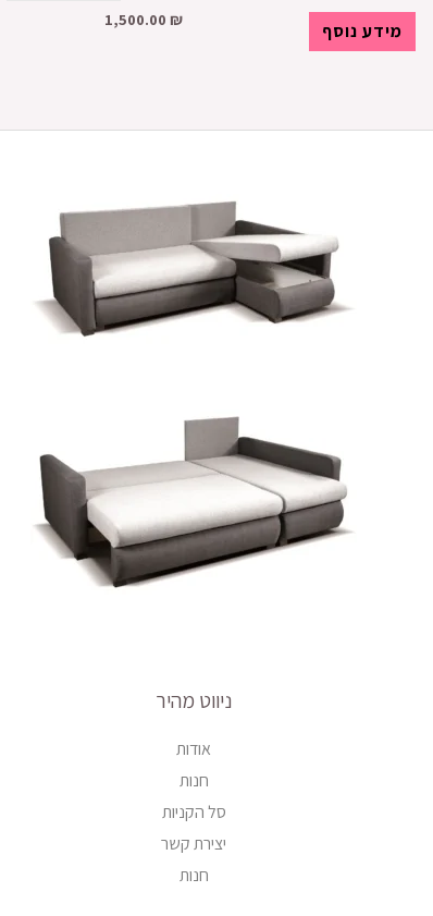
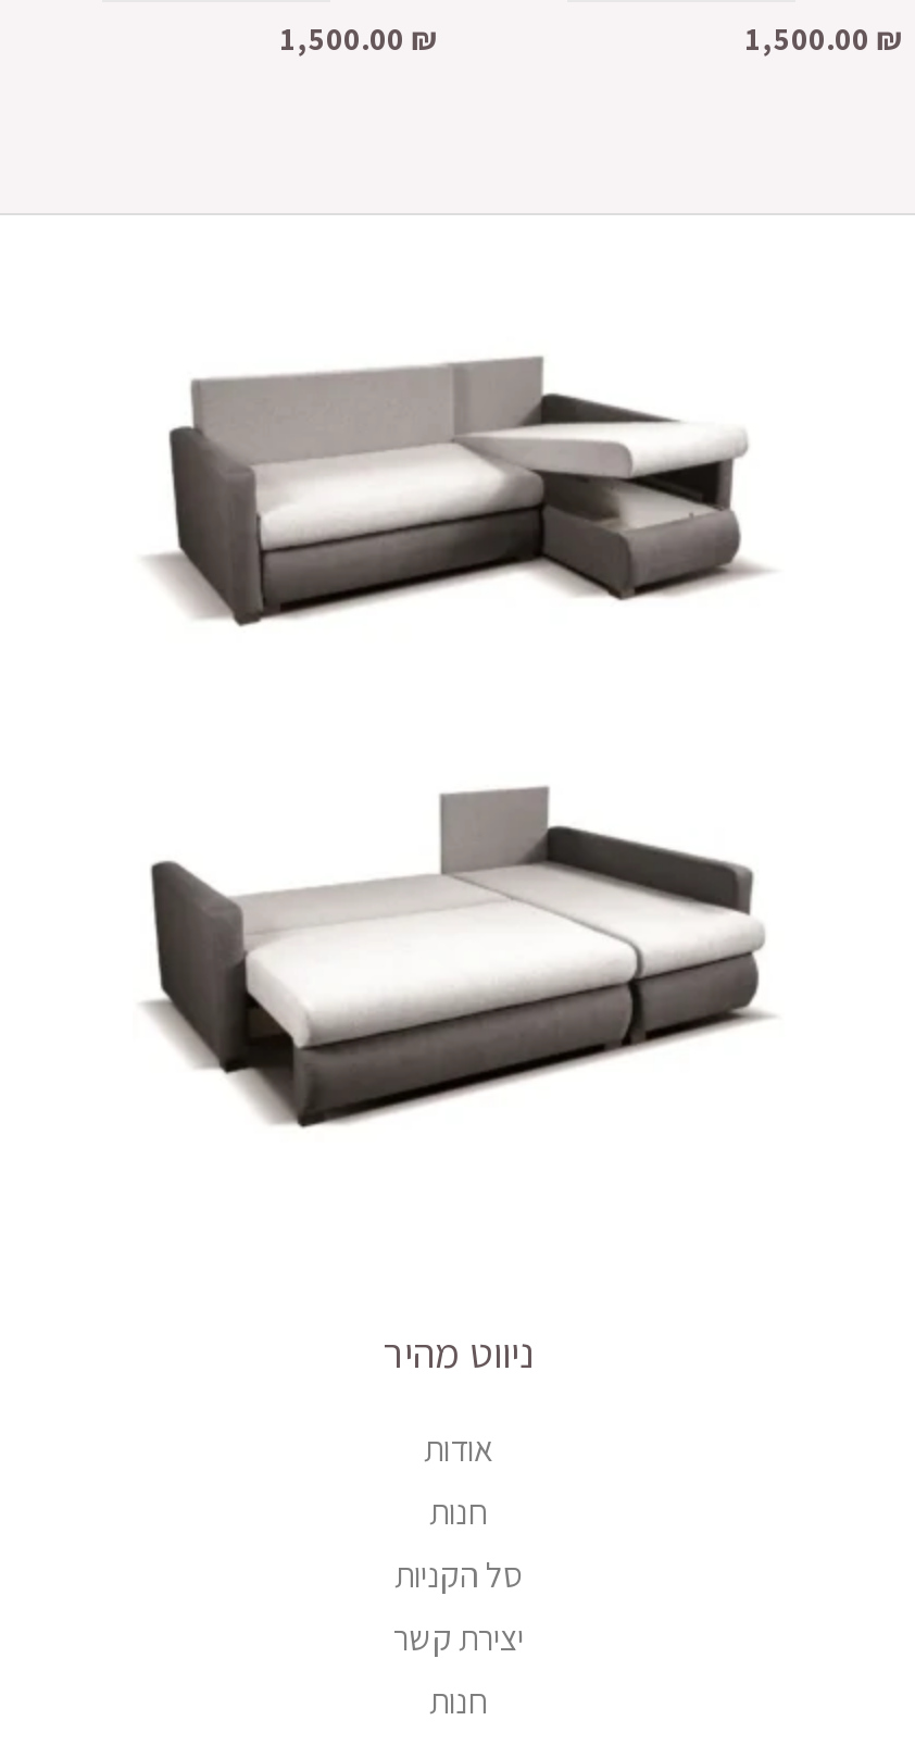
- מידע נוסף
+ 1,500.00 ₪
